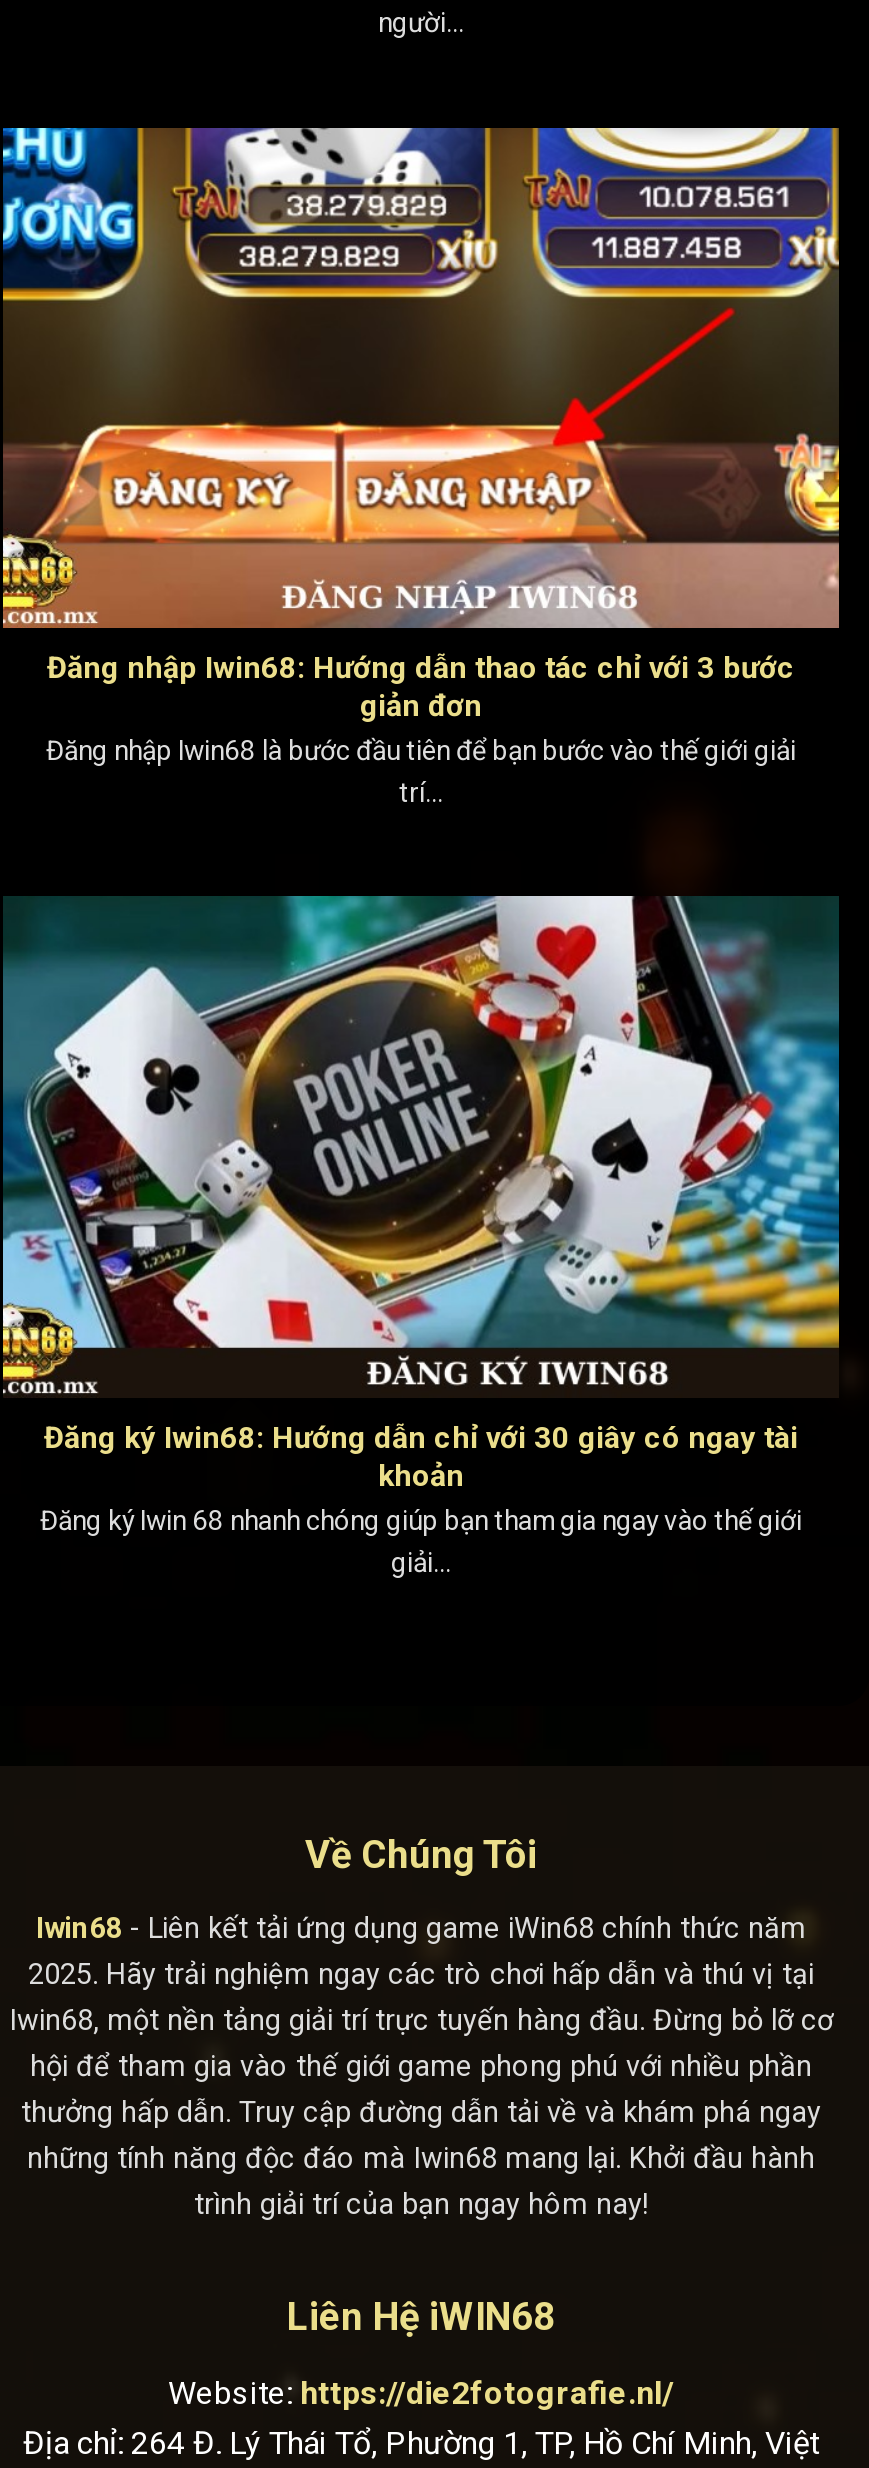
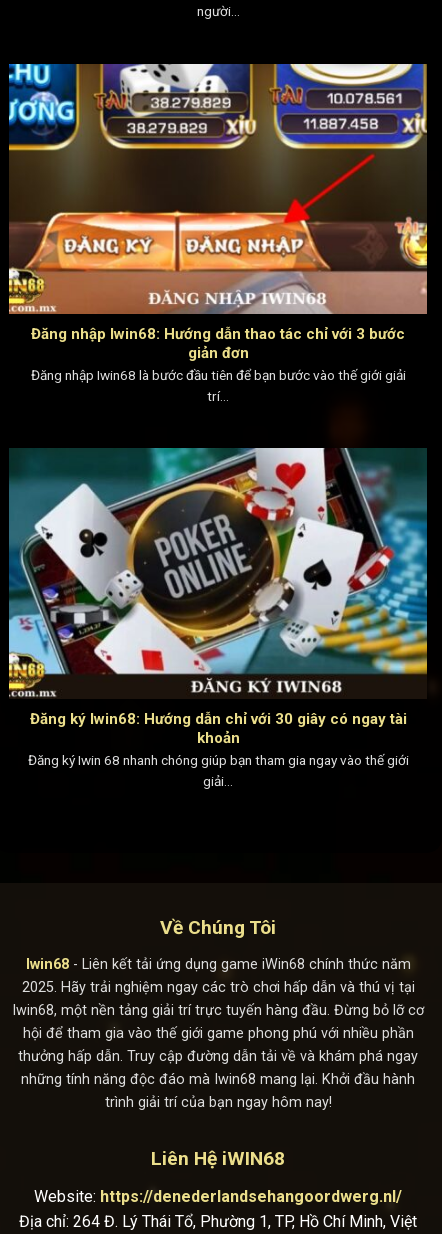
- Website: https://die2fotografie.nl/
+ Website: https://denederlandsehangoordwerg.nl/
